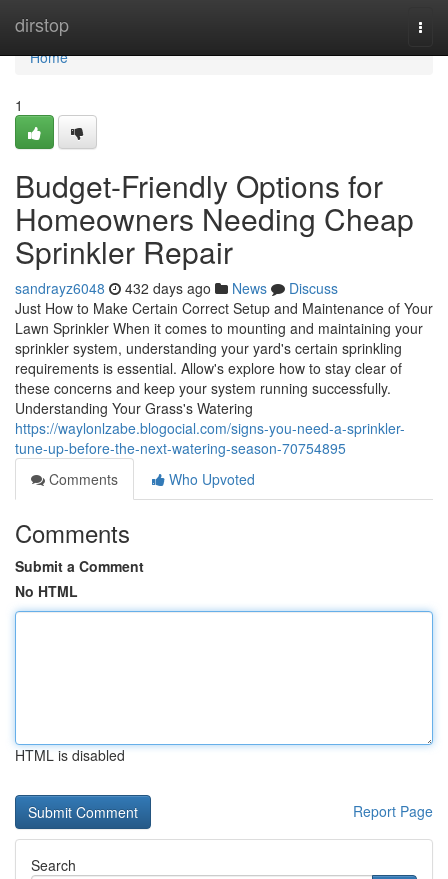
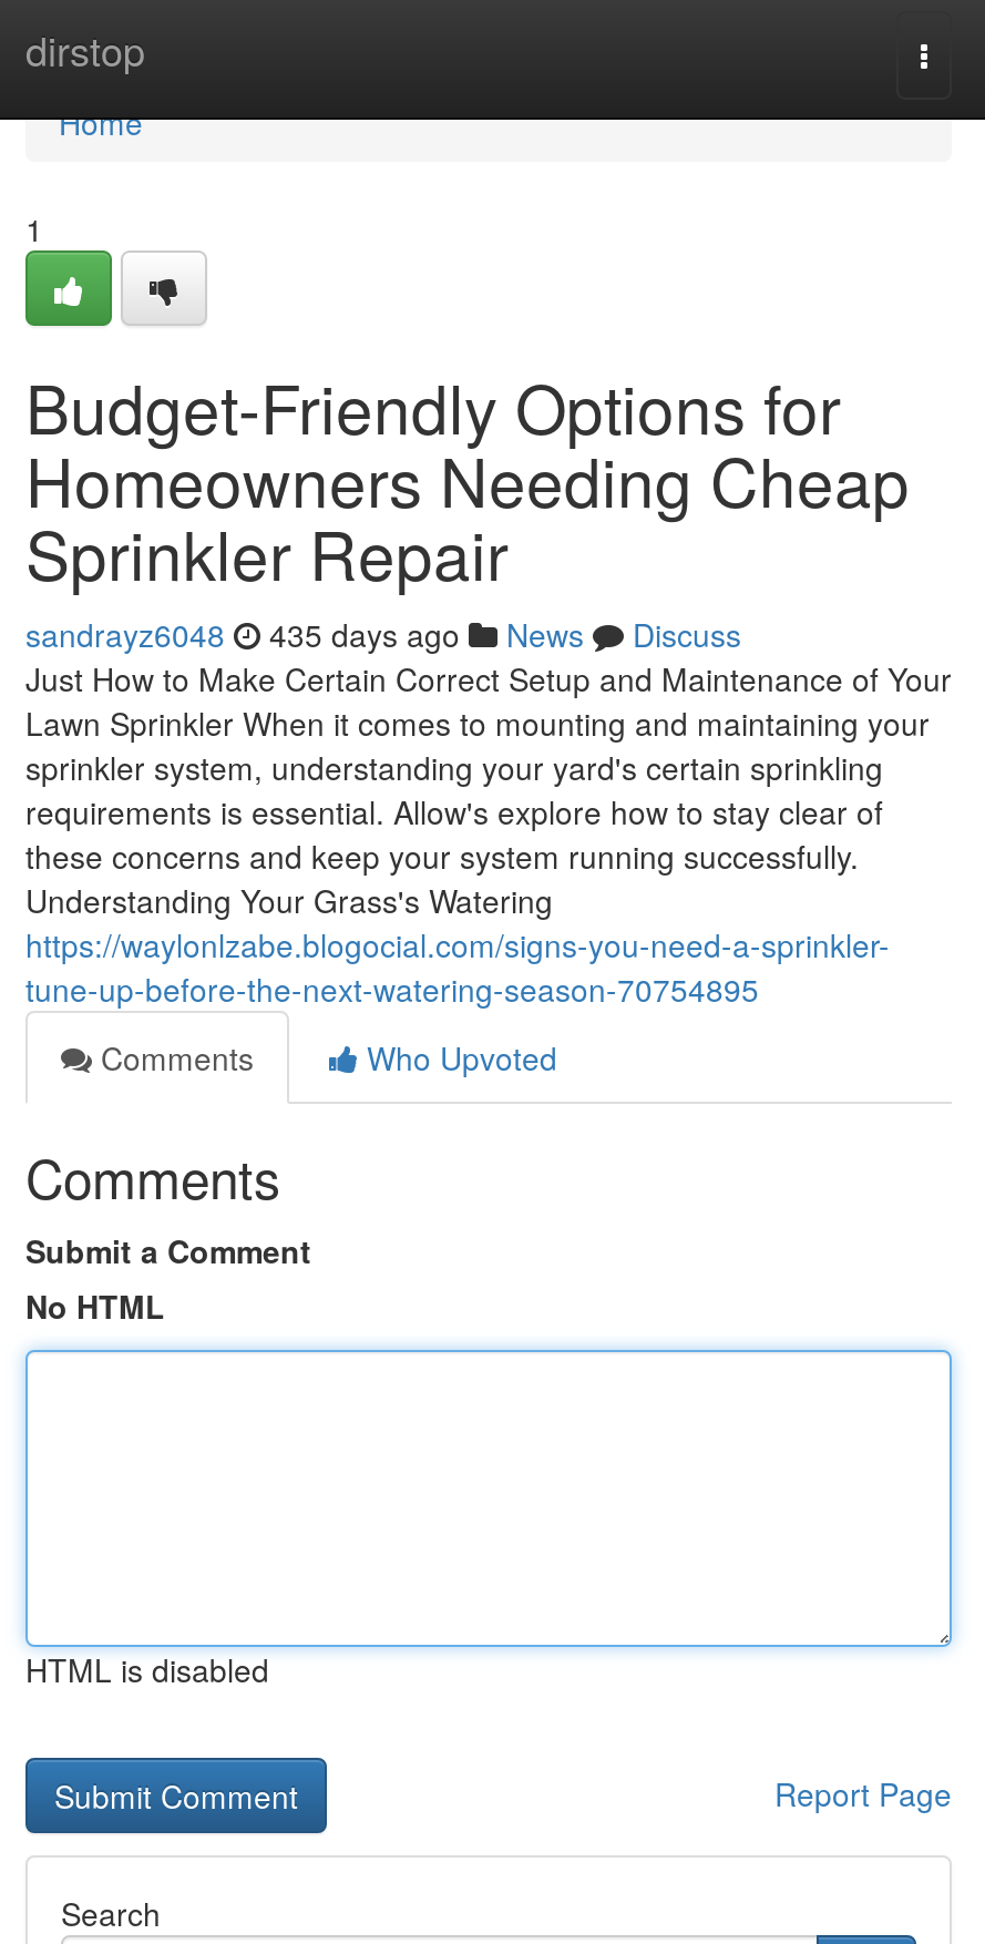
- sandrayz6048 432 days ago News Discuss
+ sandrayz6048 435 days ago News Discuss
